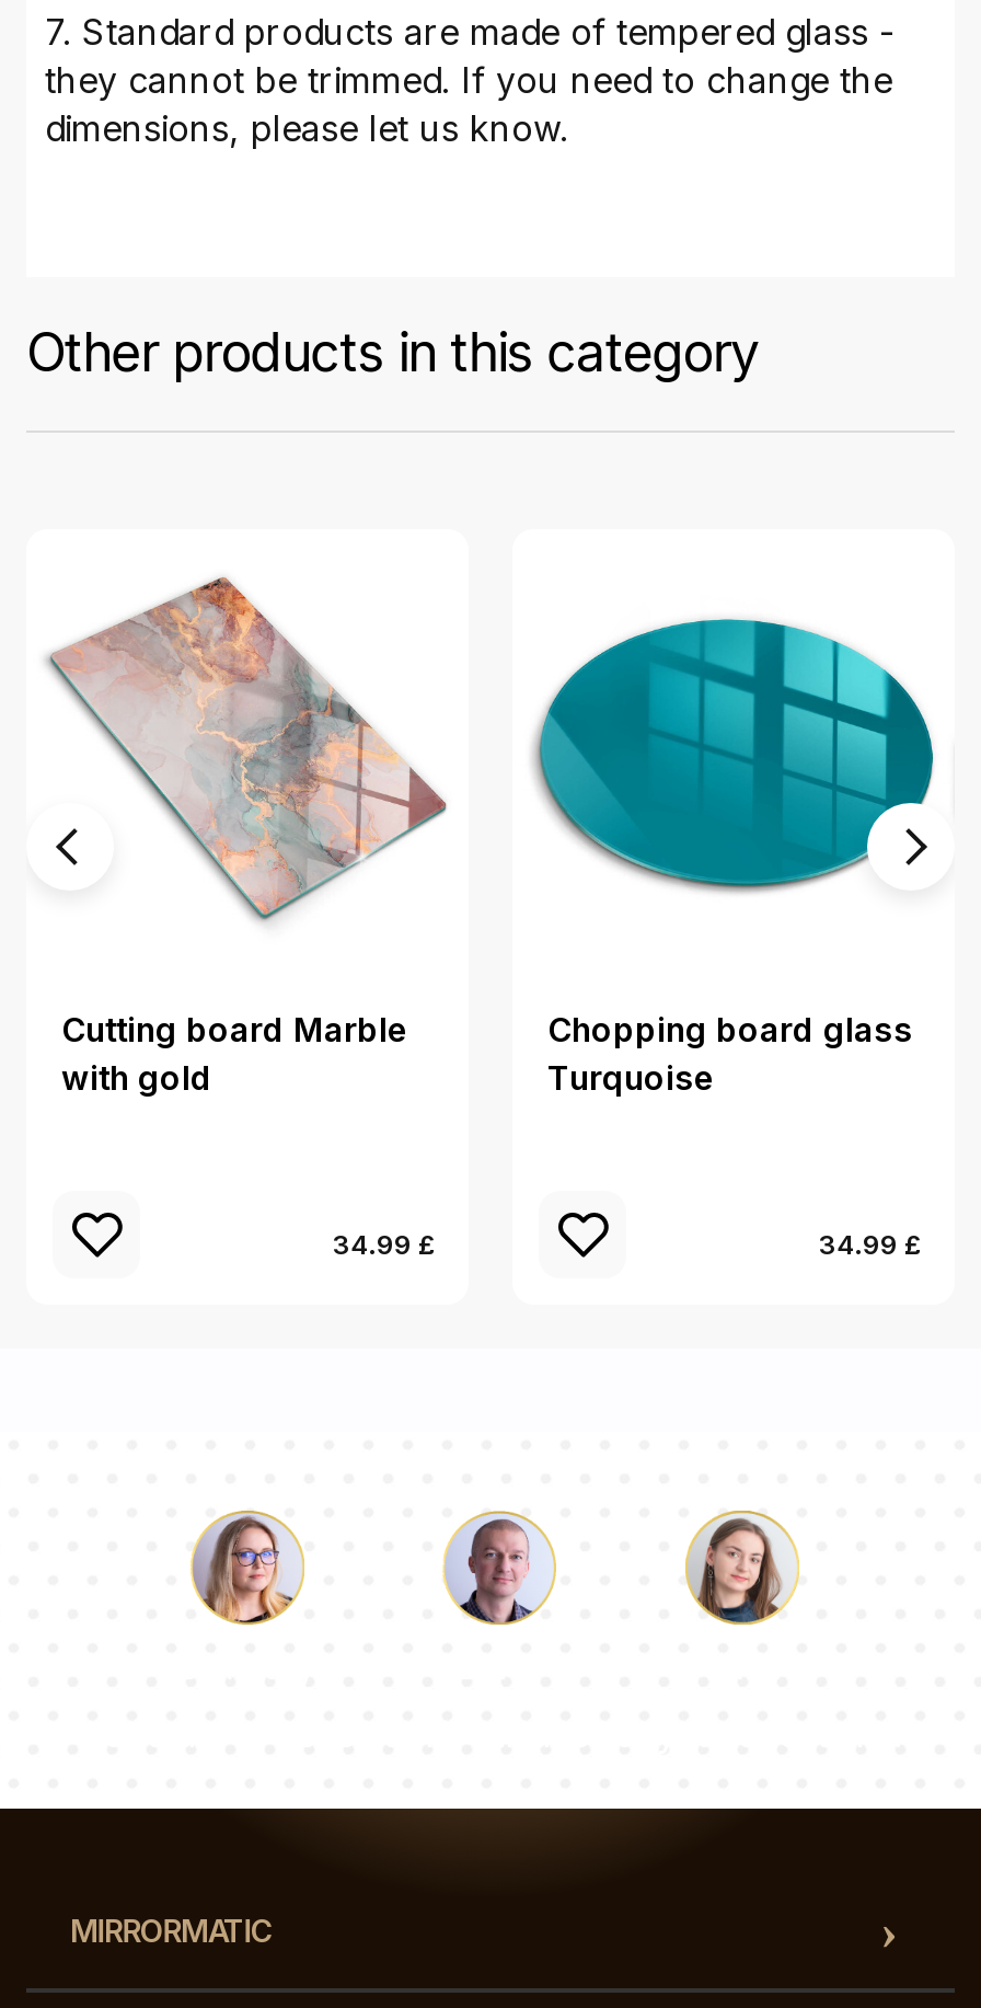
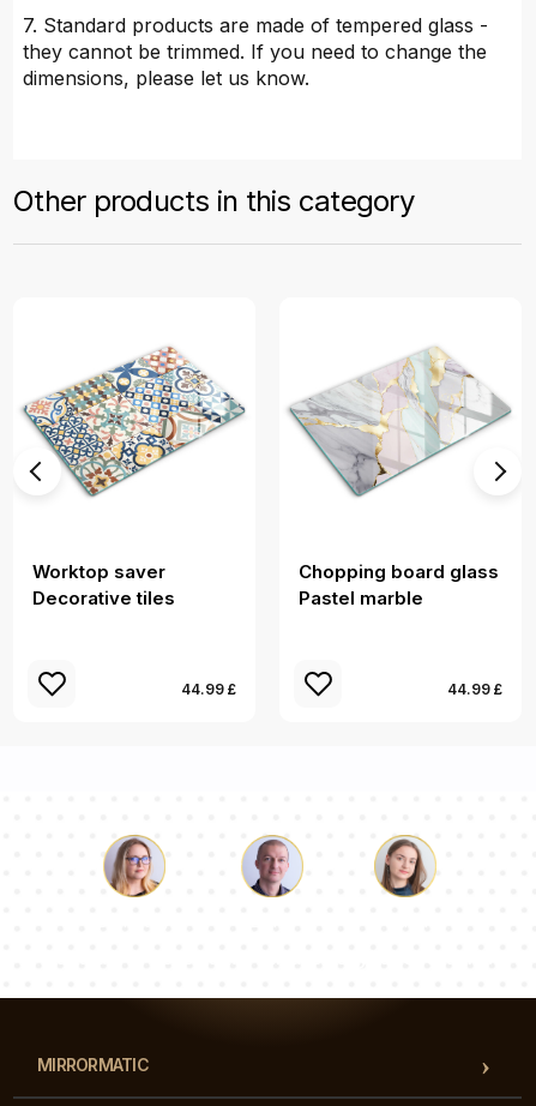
- [image]
- Cutting board Marble
- with gold
+ [image]
+ Worktop saver
+ Decorative tiles

- [image]
+ [image]

- Turquoise
+ Pastel marble

- 34.99 £
+ 44.99 £

- 34.99 £
+ 44.99 £
